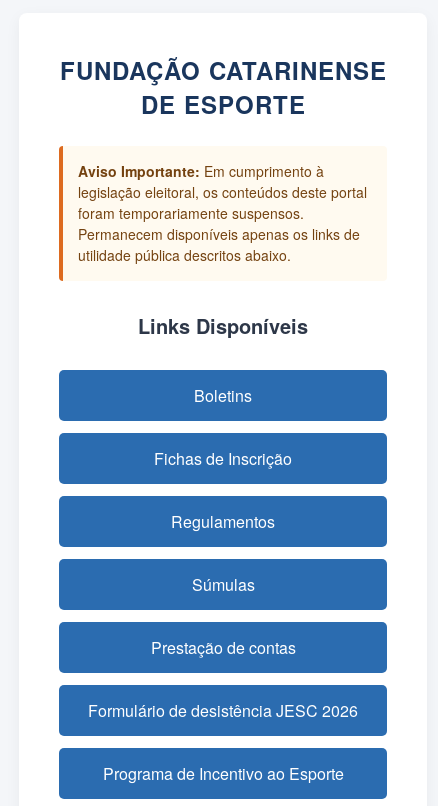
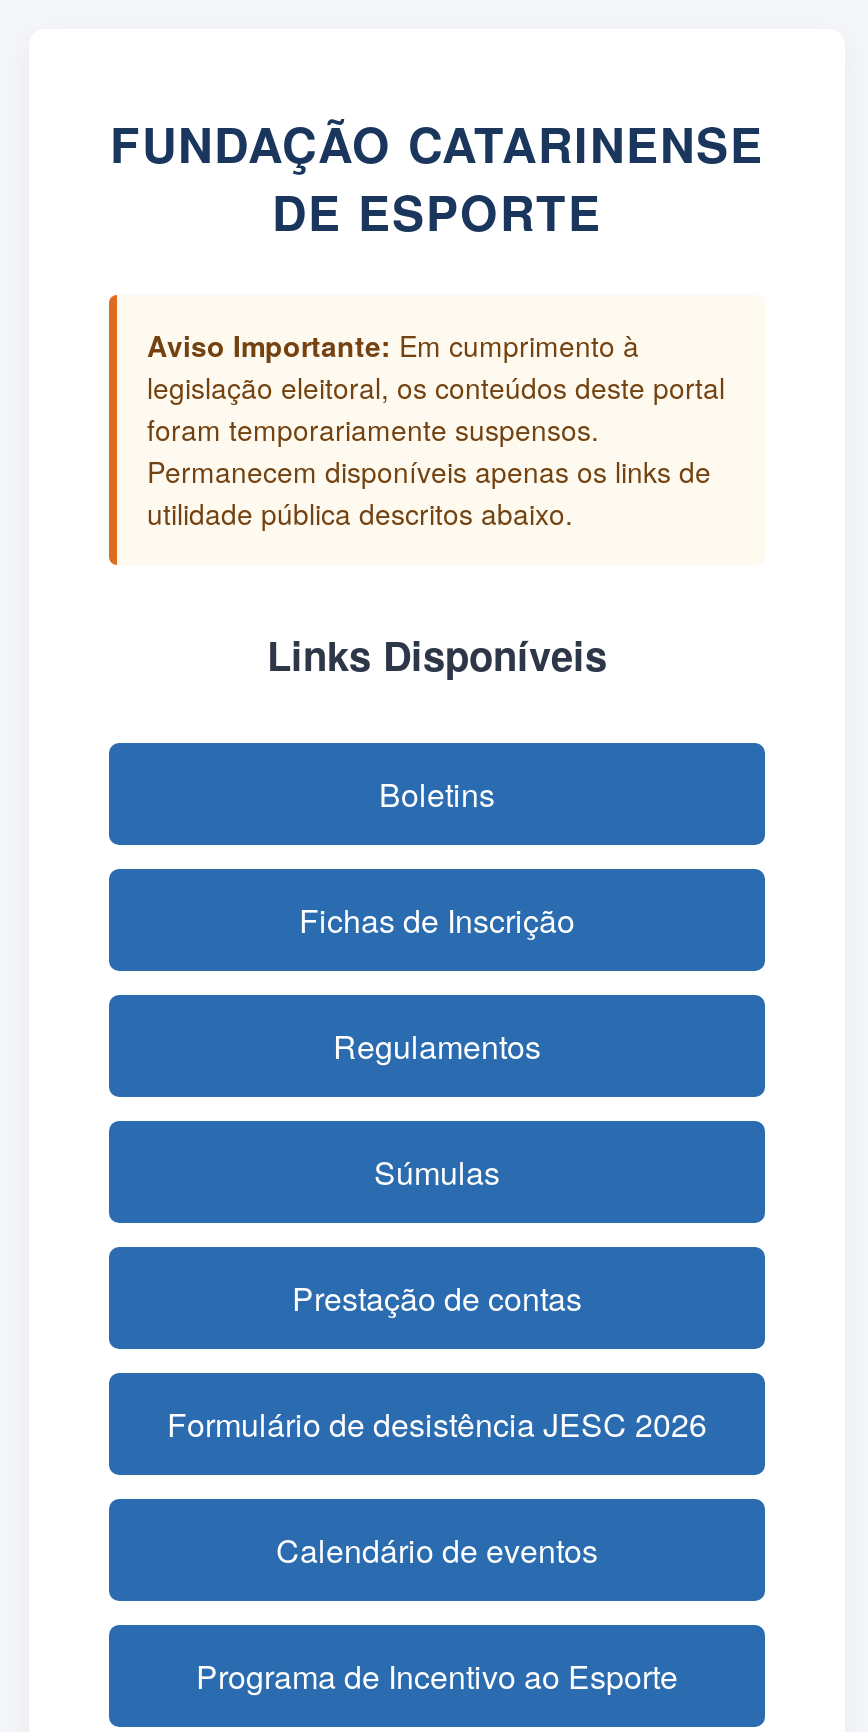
+ Calendário de eventos
